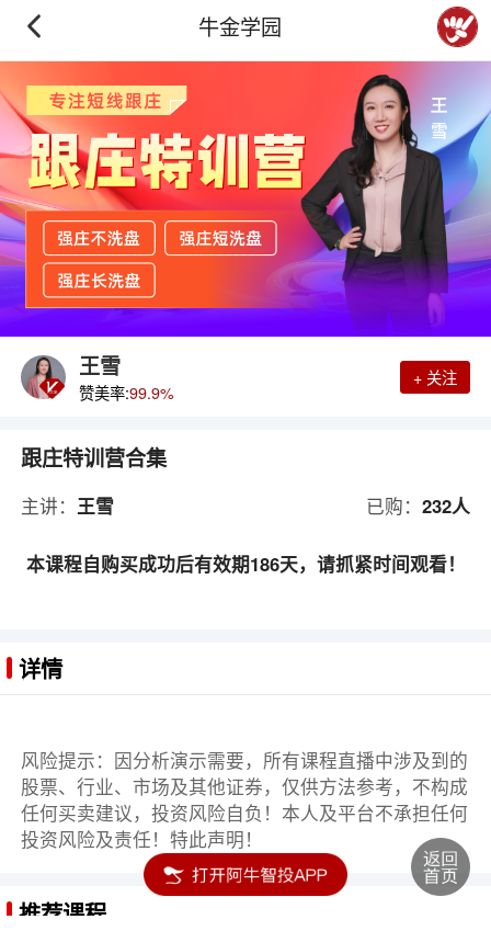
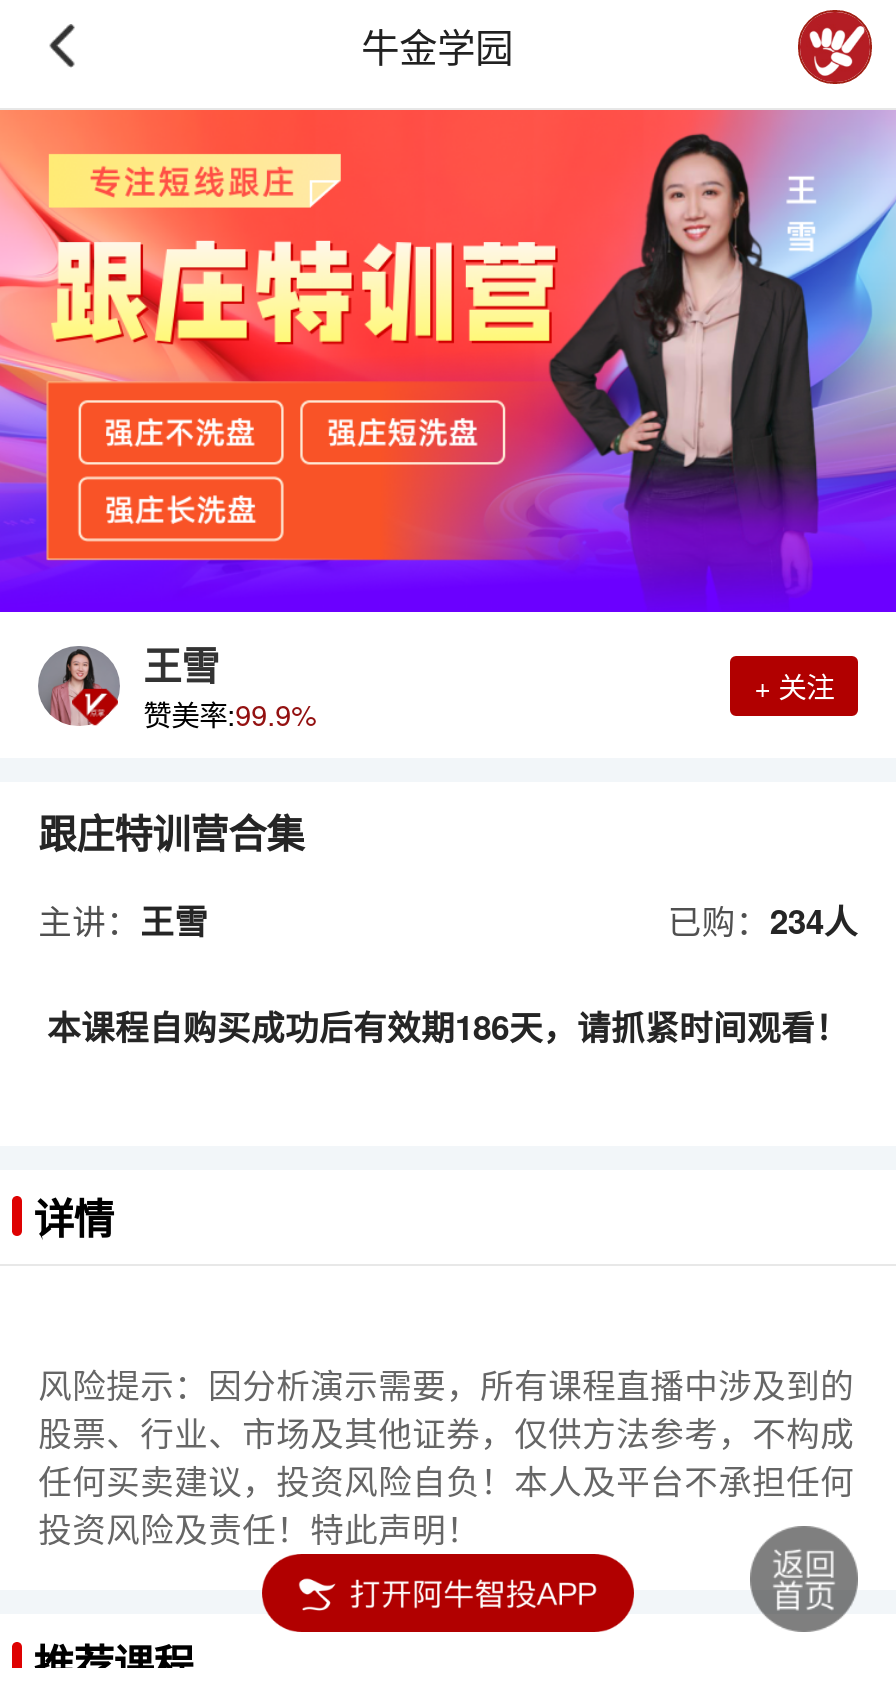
- 已购：232人
+ 已购：234人
